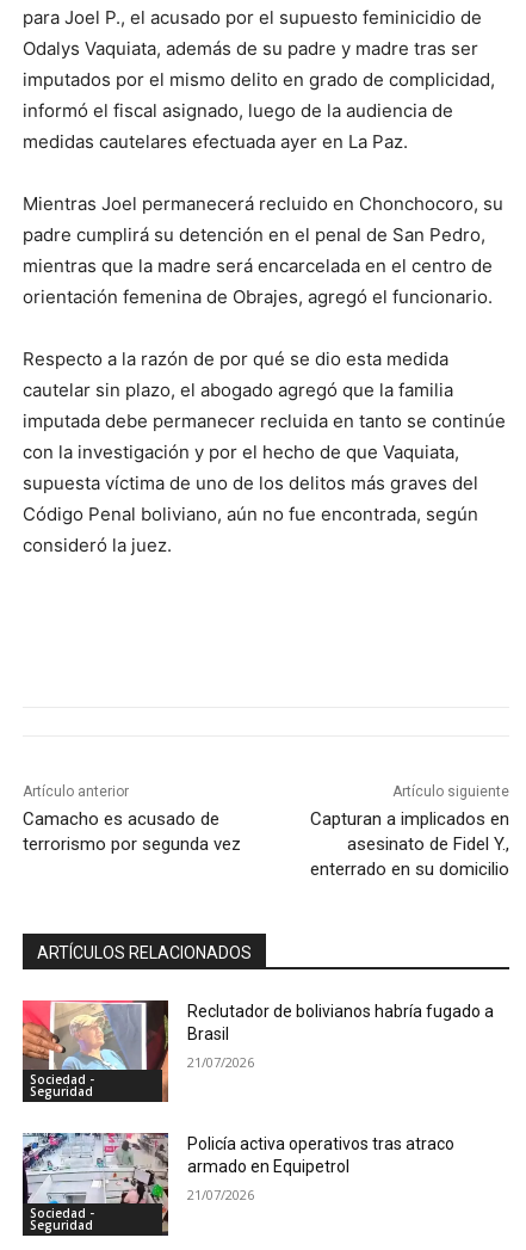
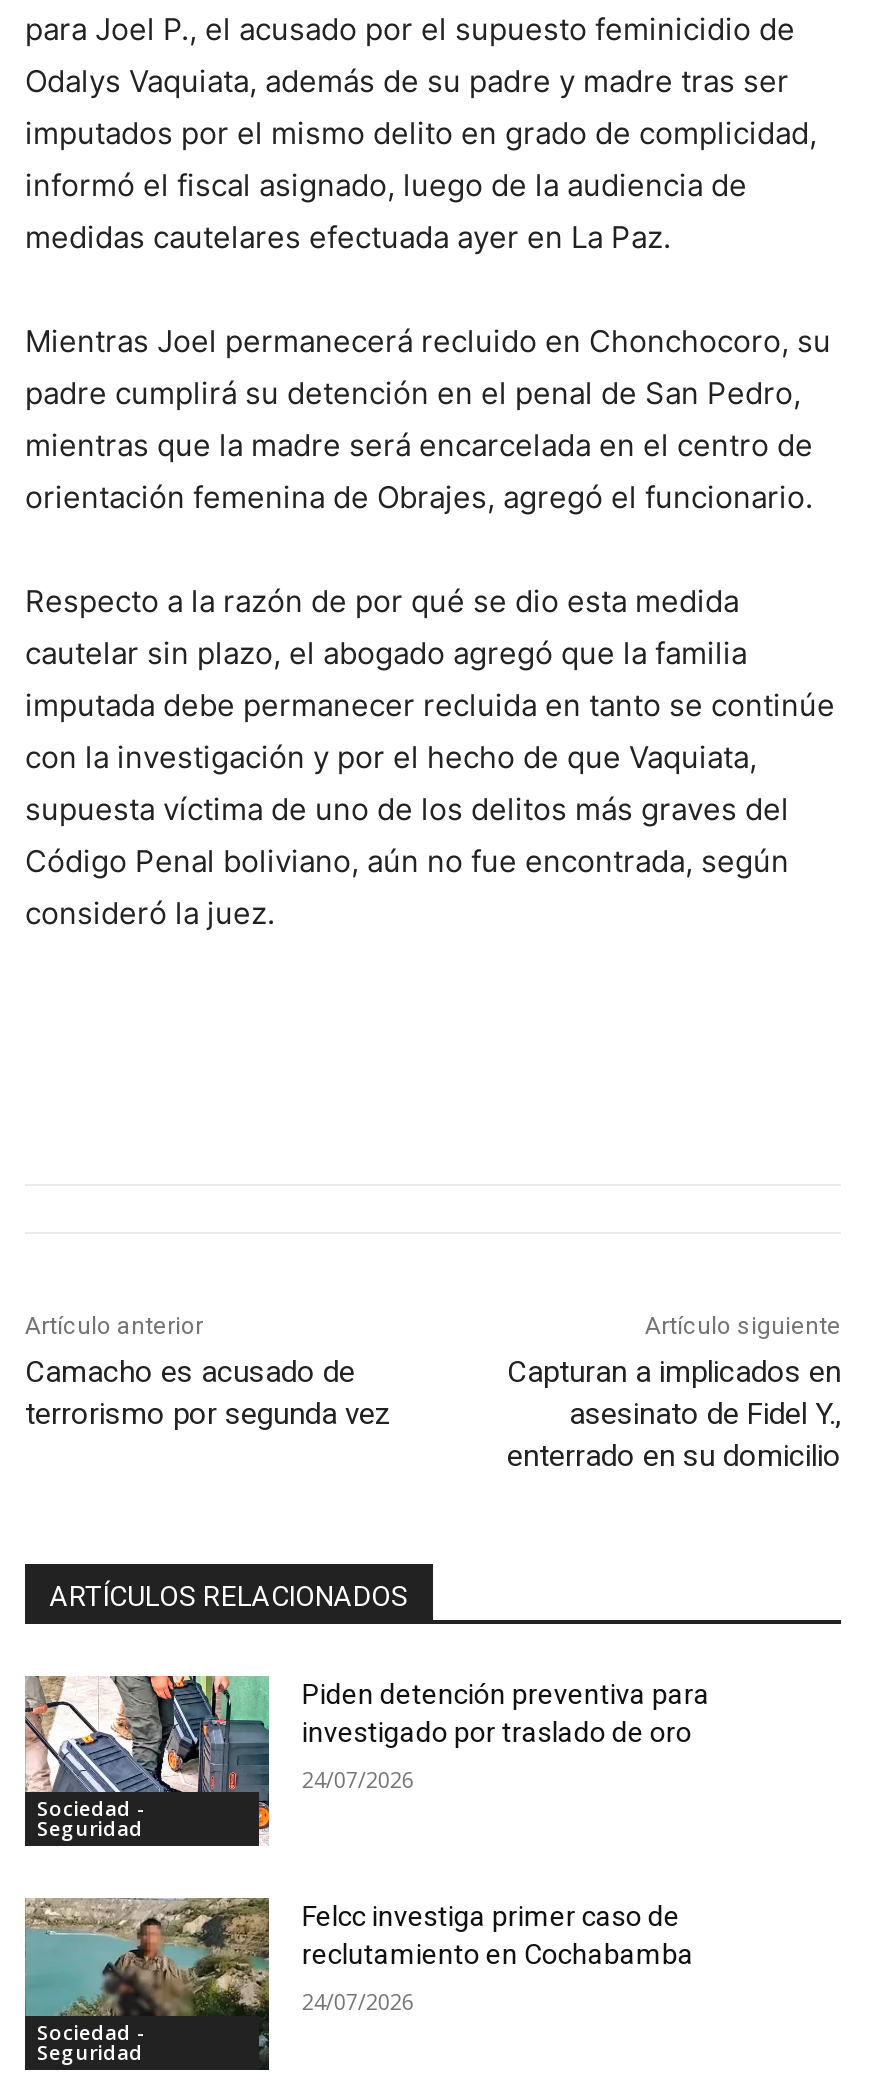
- [image]
- Reclutador de bolivianos habría fugado a
- Brasil
+ [image]
+ Piden detención preventiva para
+ investigado por traslado de oro

- 21/07/2026
+ 24/07/2026

- [image]
- Policía activa operativos tras atraco
- armado en Equipetrol
+ [image]
+ Felcc investiga primer caso de
+ reclutamiento en Cochabamba

- 21/07/2026
+ 24/07/2026
